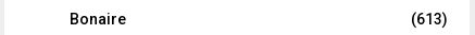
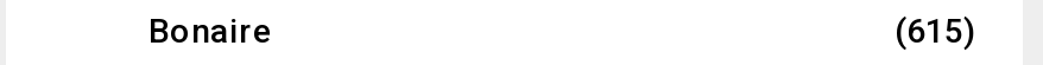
- (613)
+ (615)
